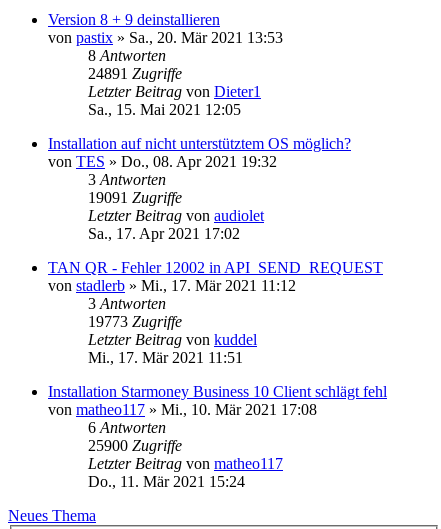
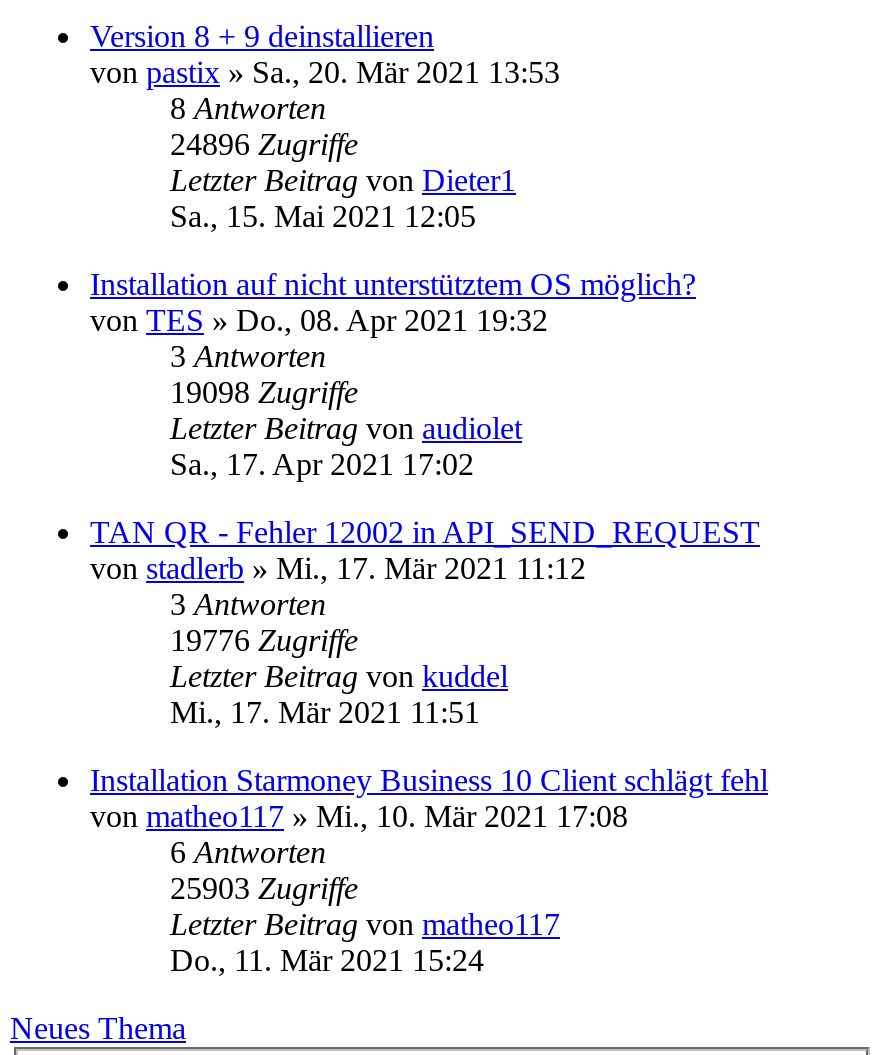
- 24891 Zugriffe
+ 24896 Zugriffe

- 19091 Zugriffe
+ 19098 Zugriffe

- 19773 Zugriffe
+ 19776 Zugriffe

- 25900 Zugriffe
+ 25903 Zugriffe
